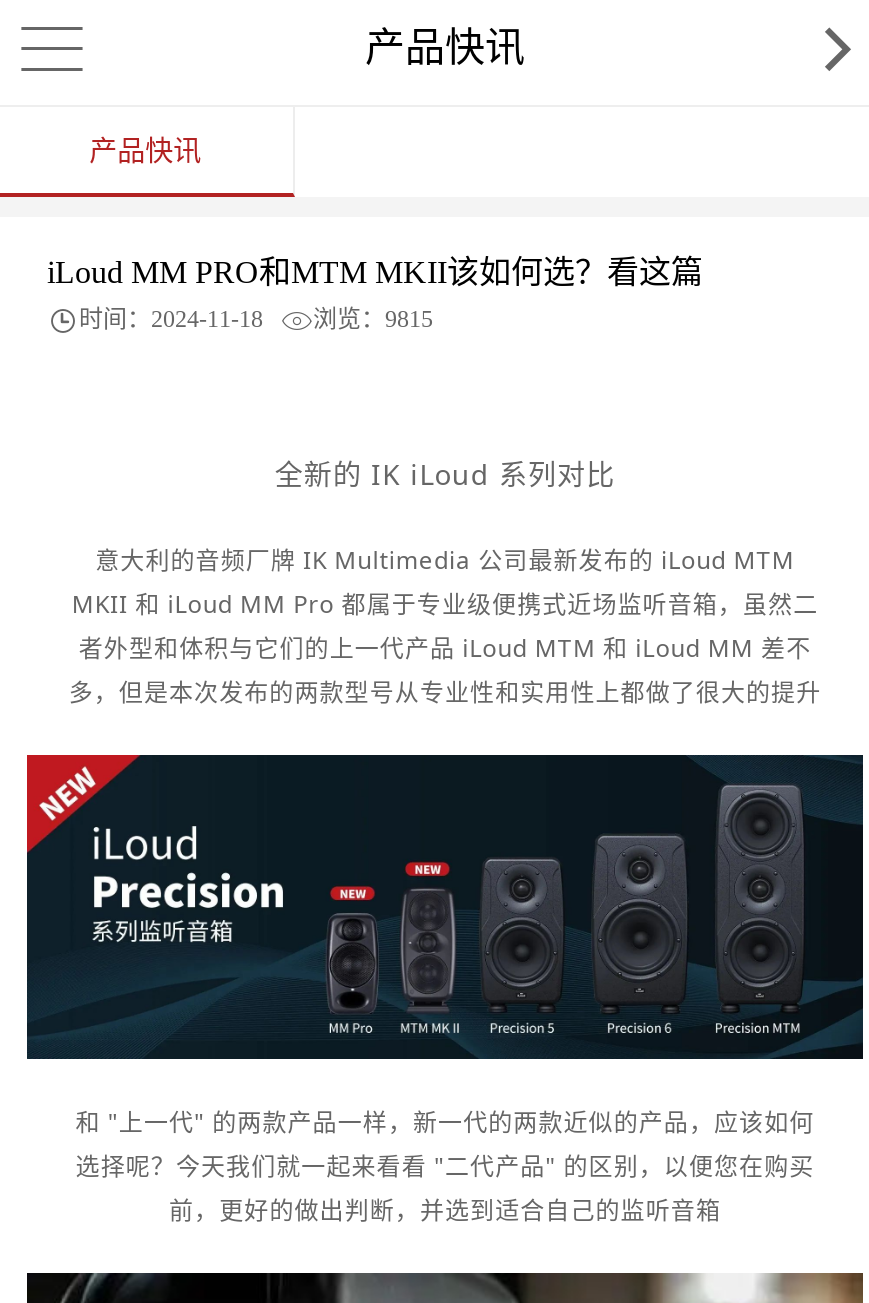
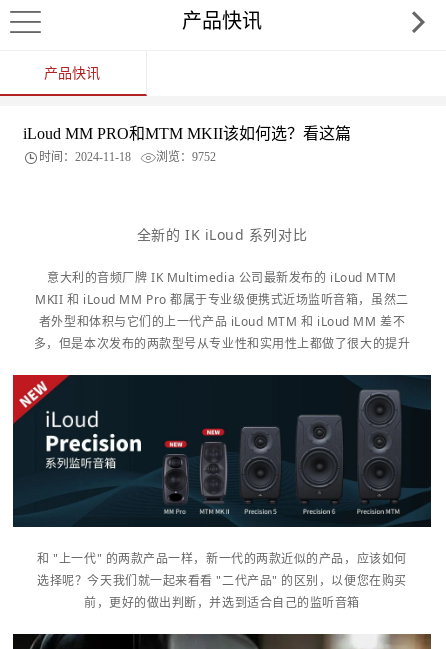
- 时间：2024-11-18 浏览：9815
+ 时间：2024-11-18 浏览：9752
